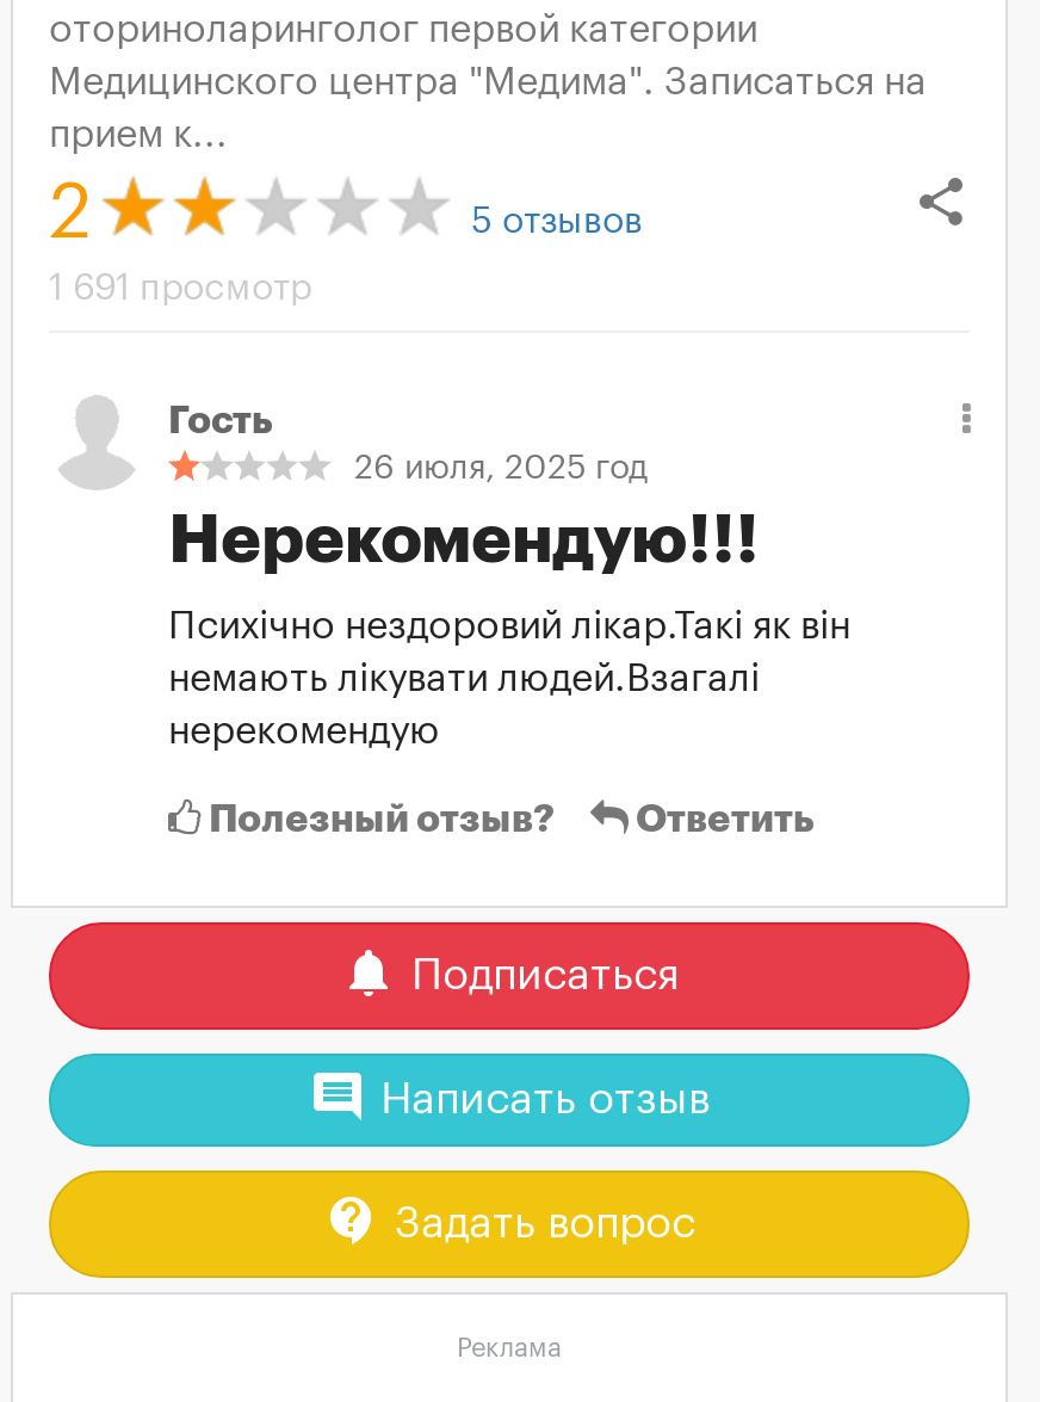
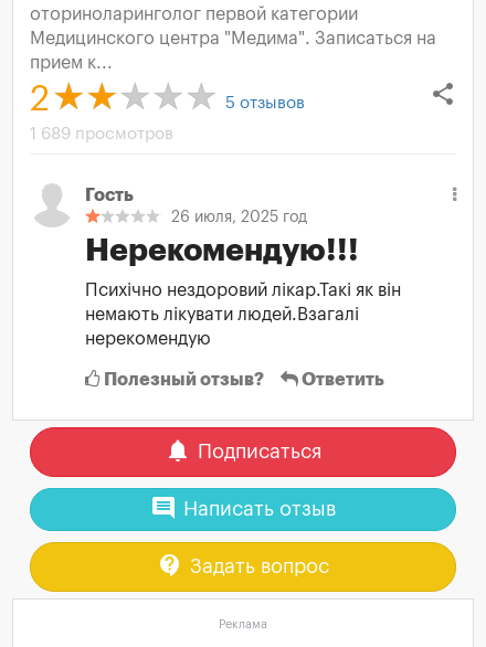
- 1 691 просмотр
+ 1 689 просмотров
